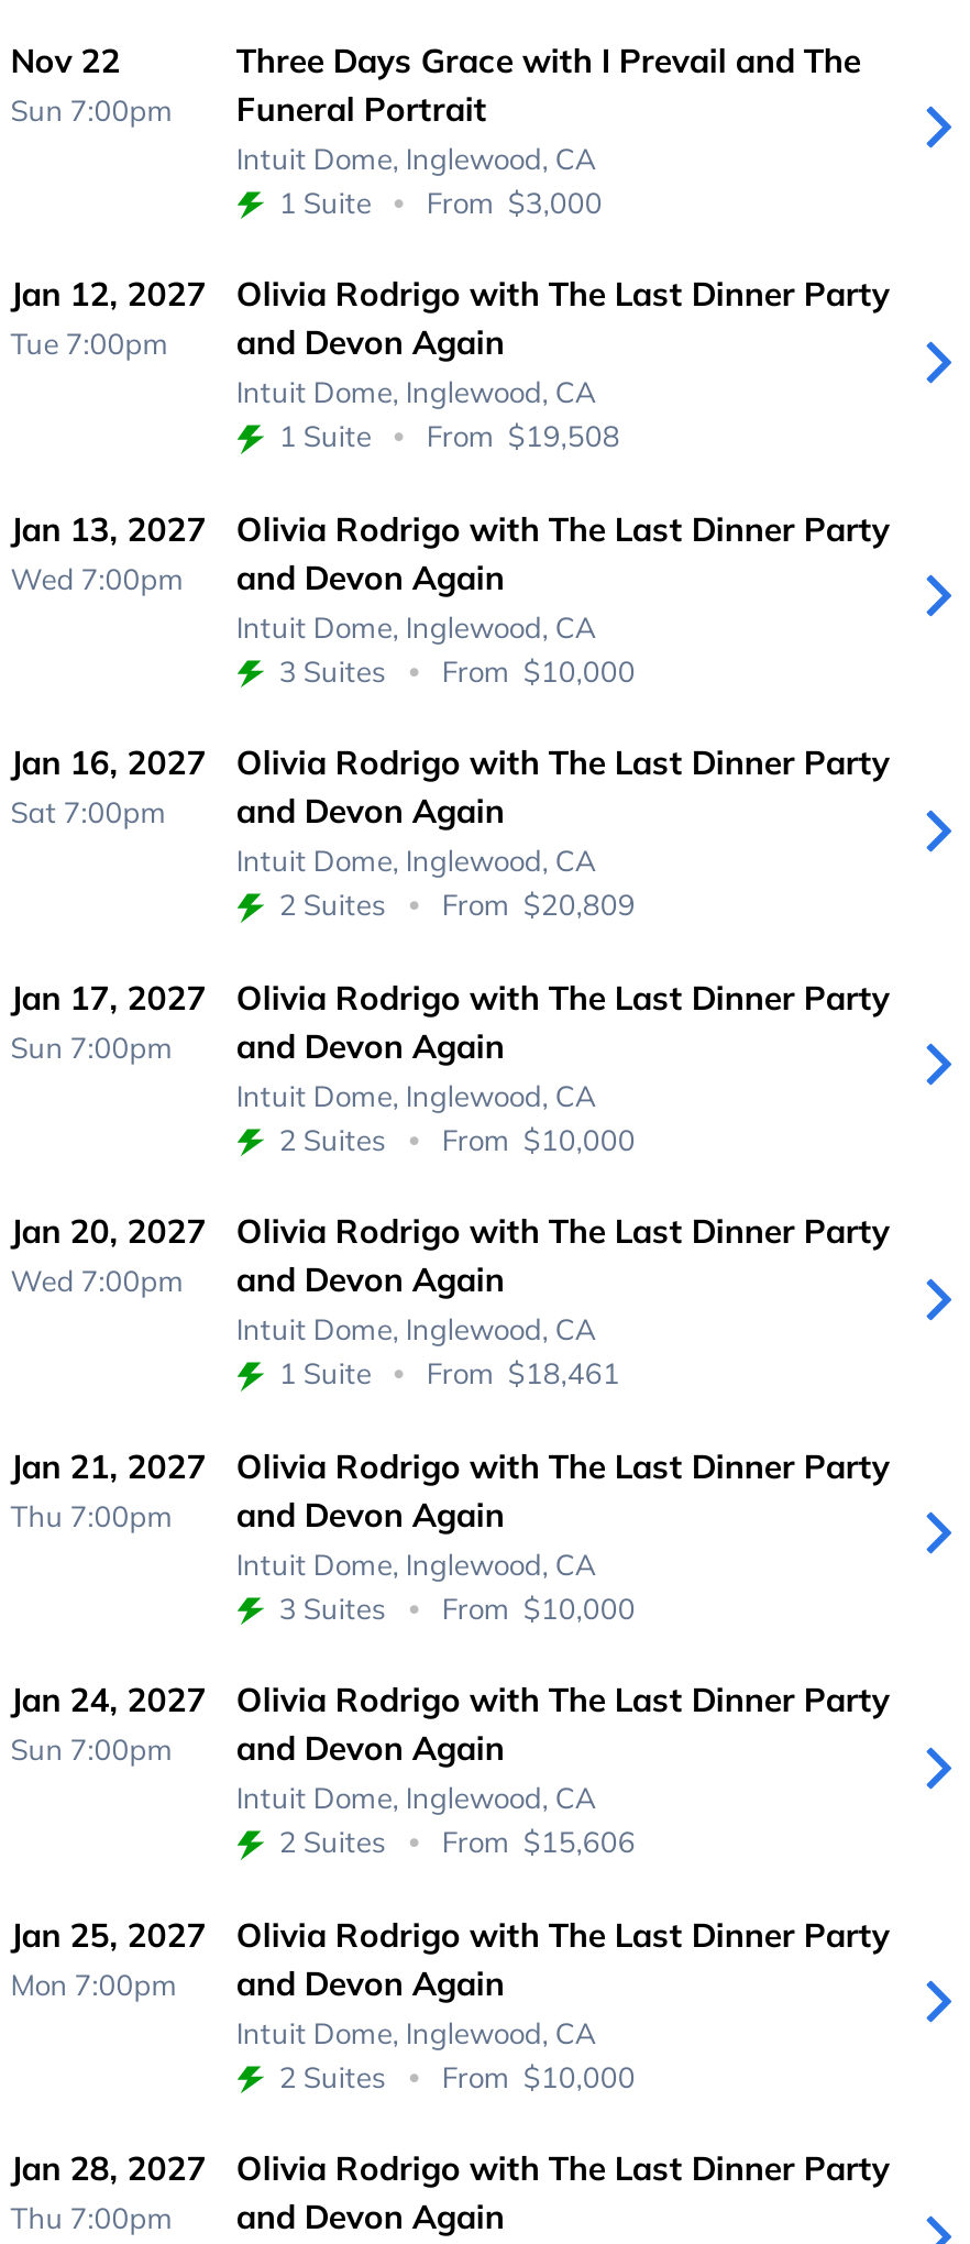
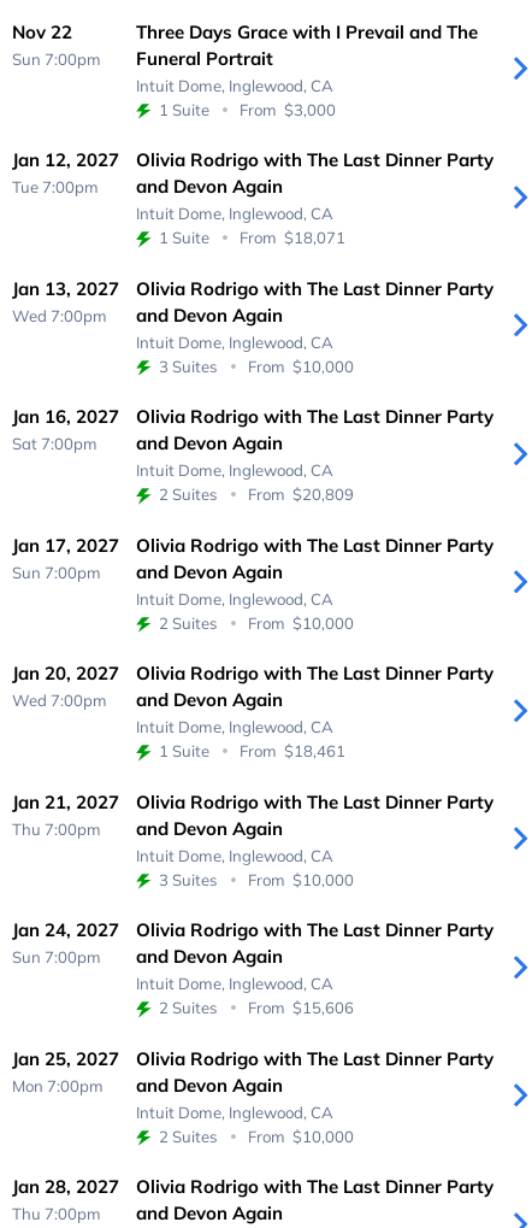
- 1 Suite From $19,508
+ 1 Suite From $18,071
